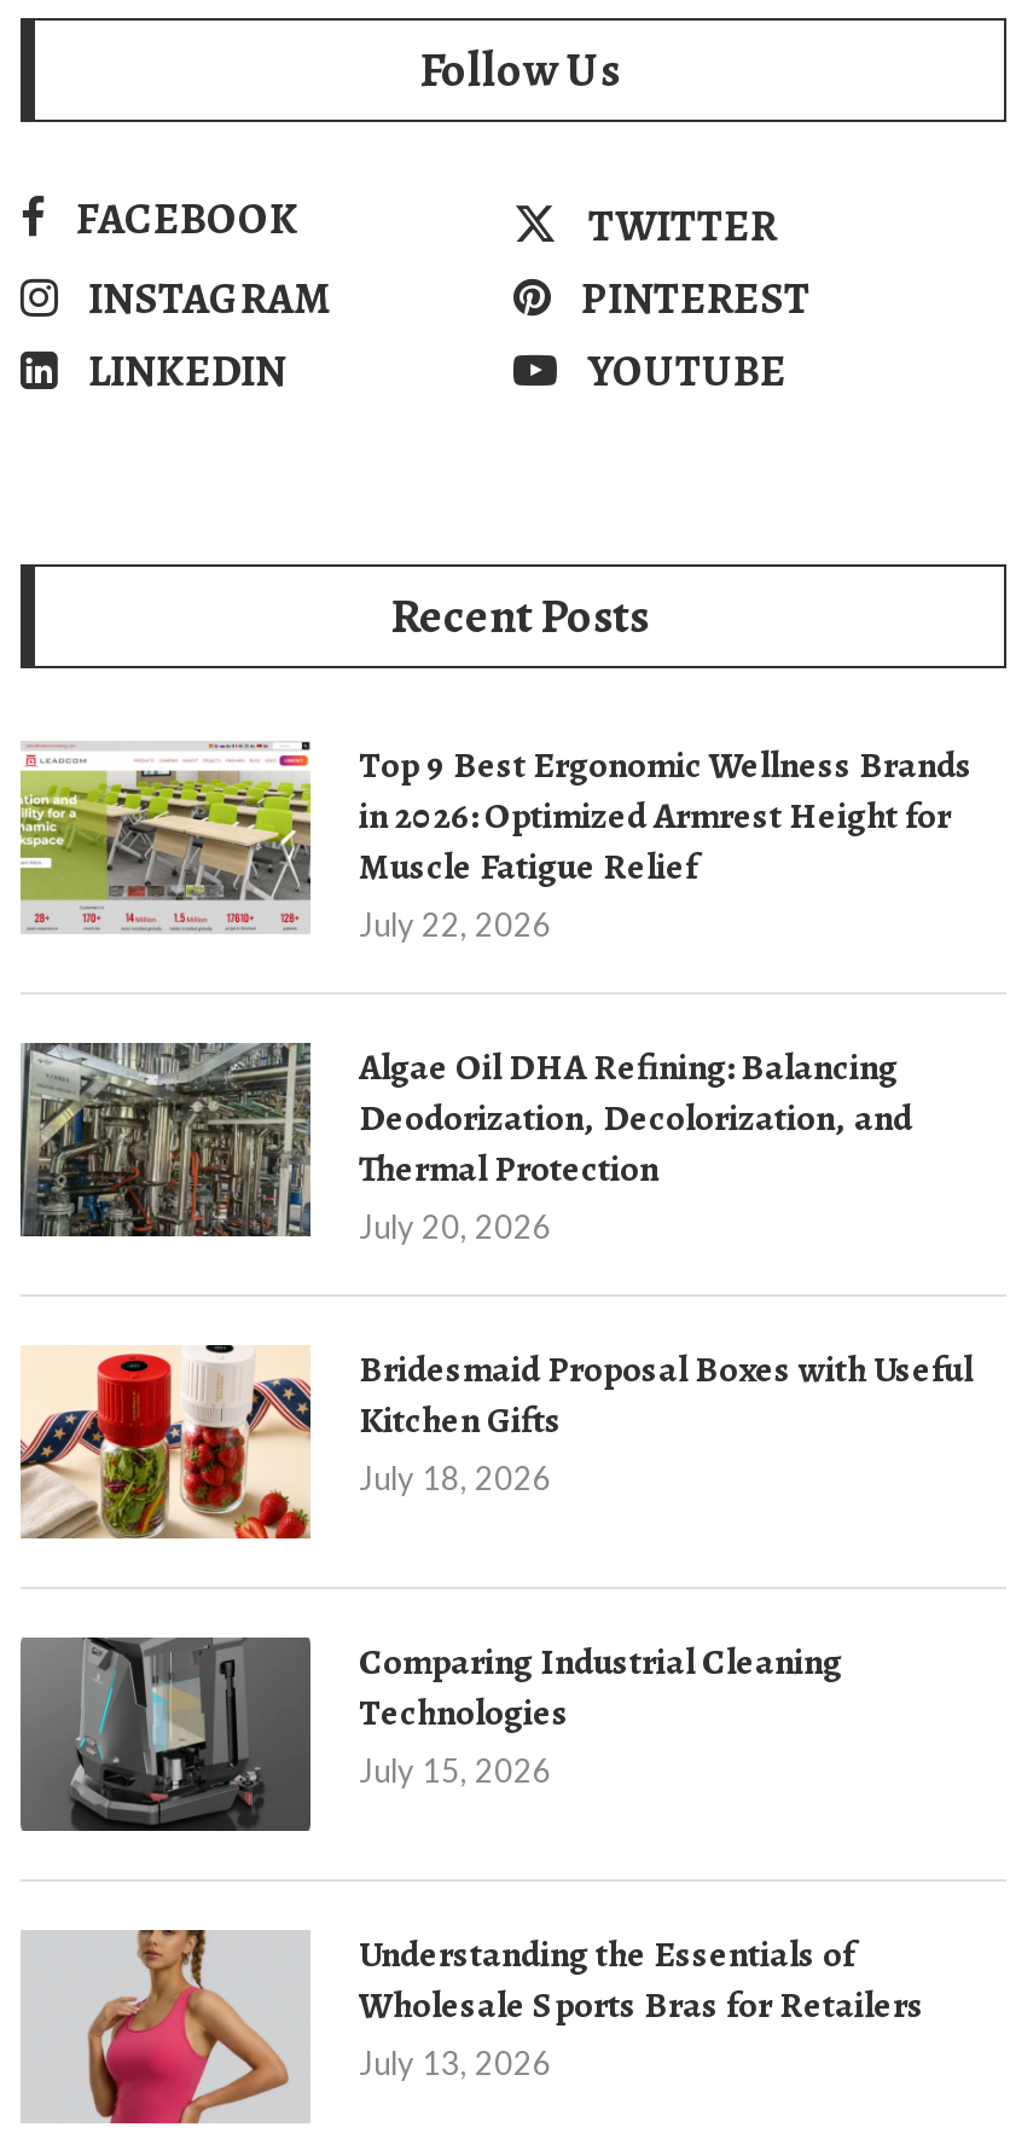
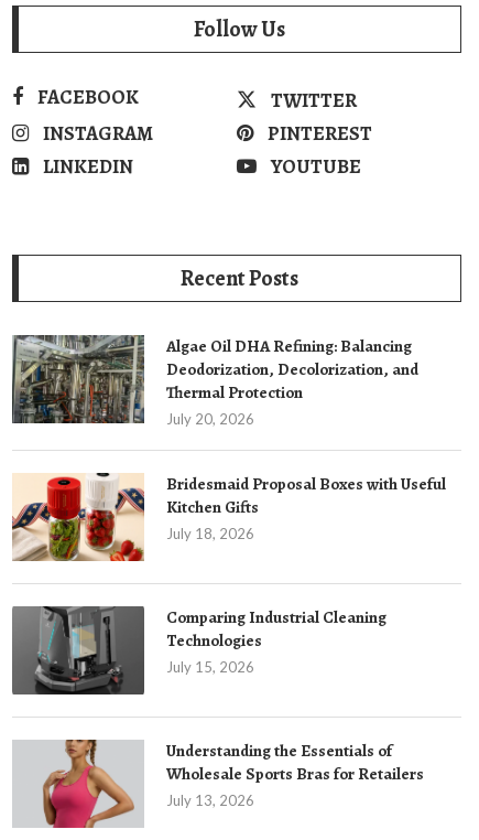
- [image]
- Top 9 Best Ergonomic Wellness Brands
- in 2026: Optimized Armrest Height for
- Muscle Fatigue Relief
- July 22, 2026
